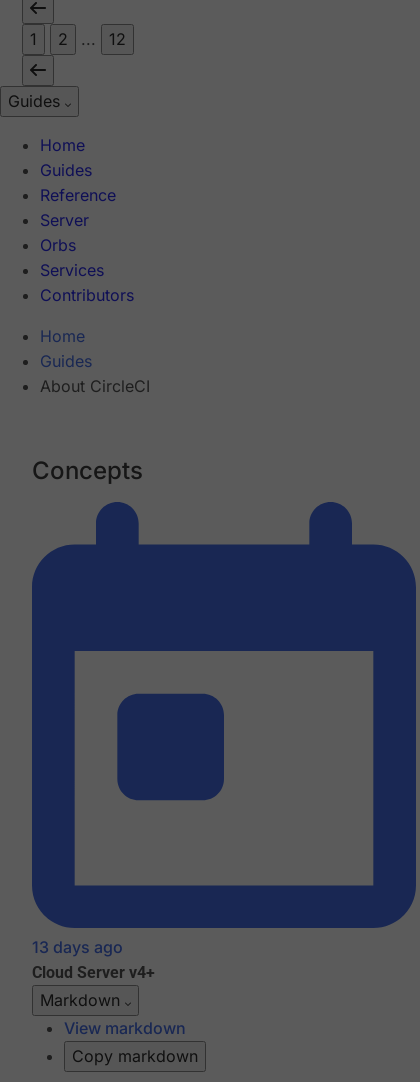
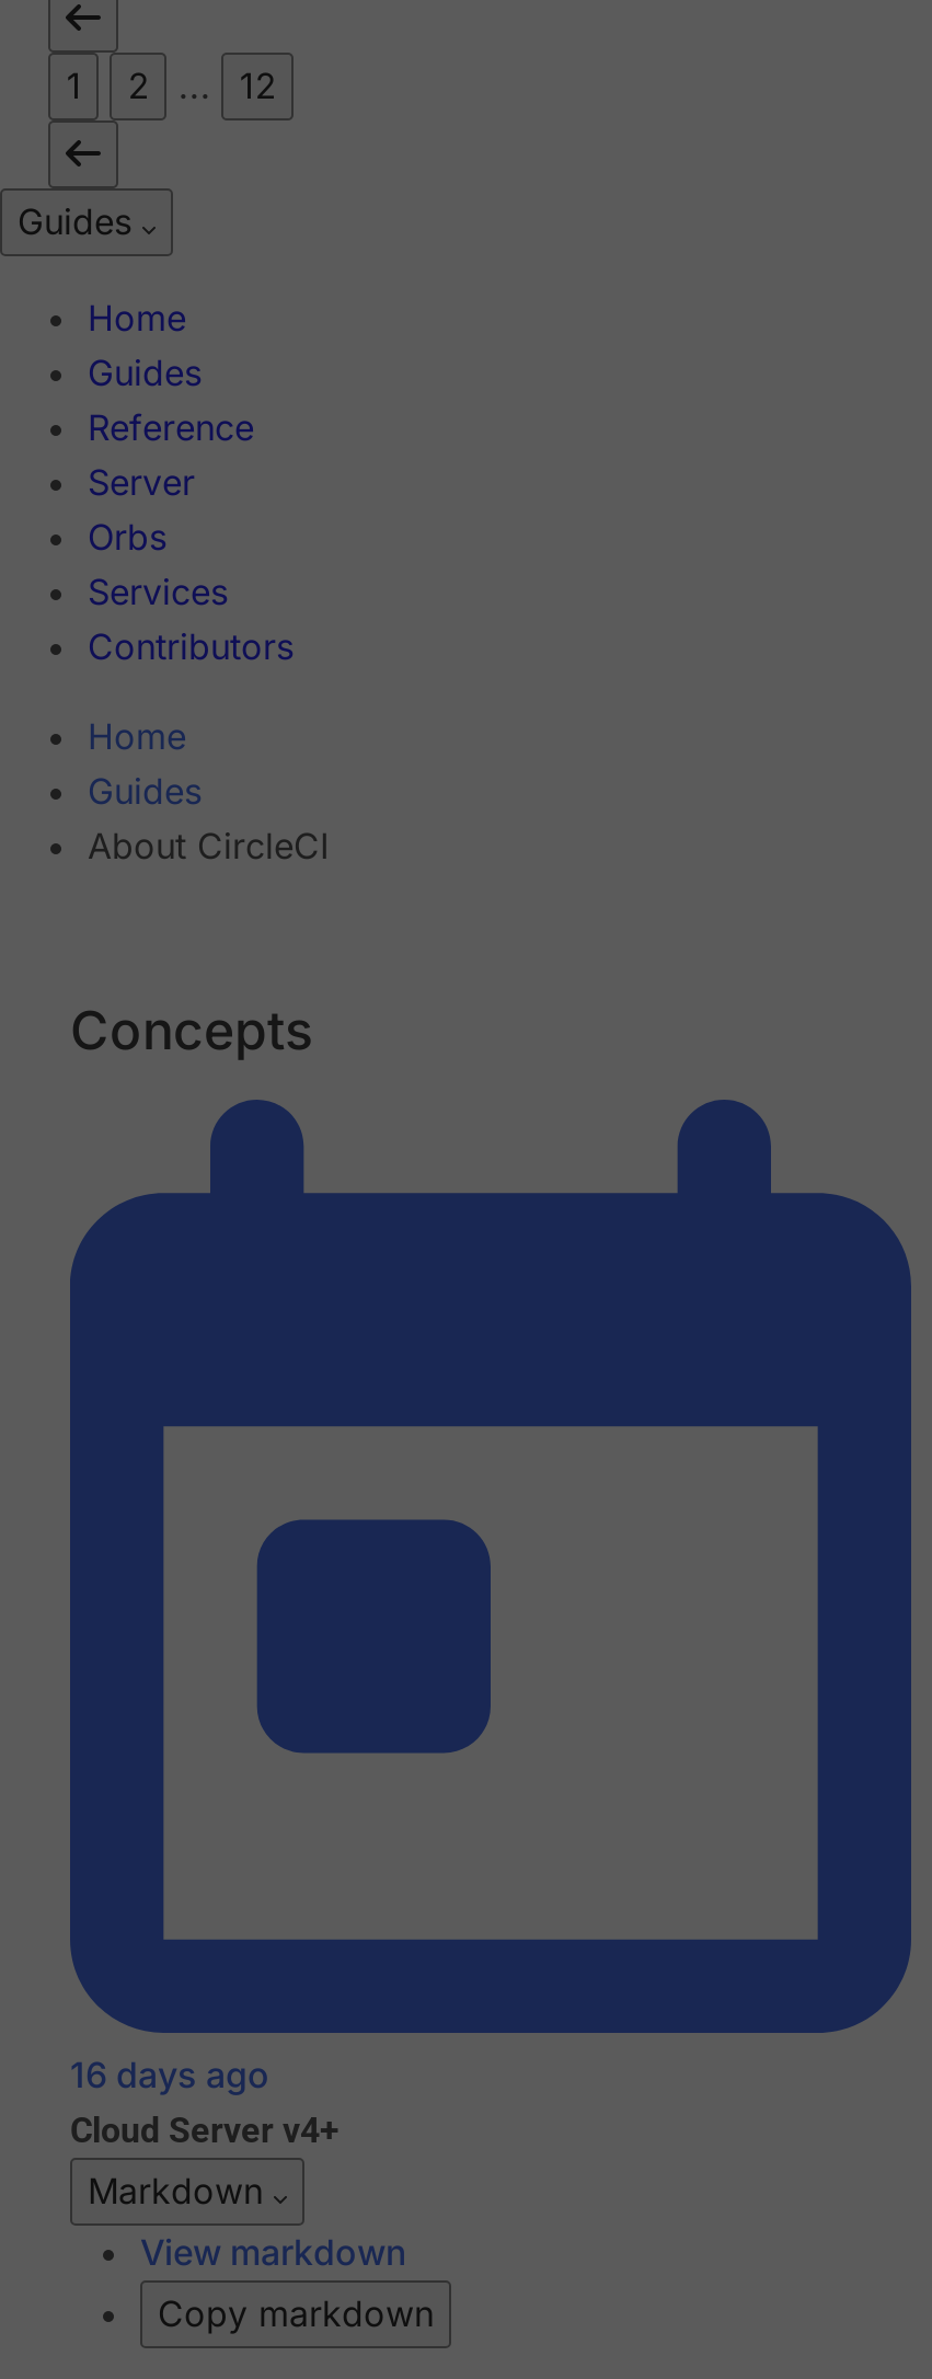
- 13 days ago
+ 16 days ago
